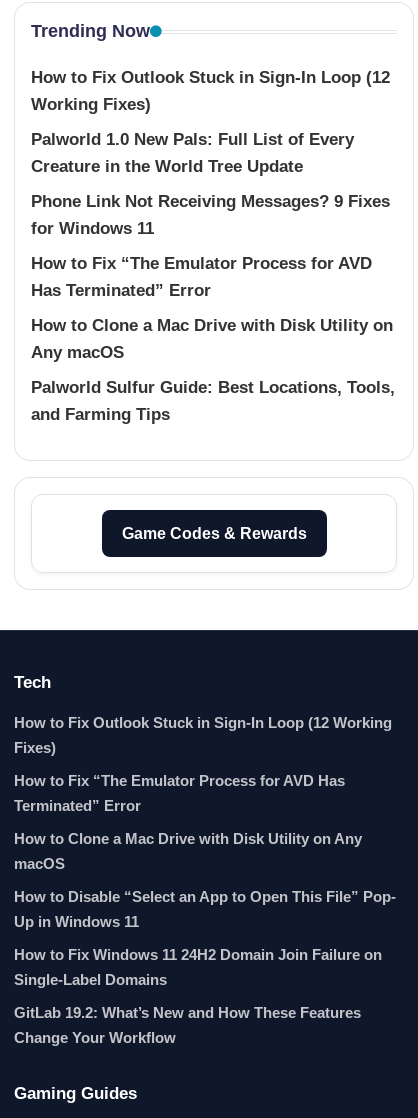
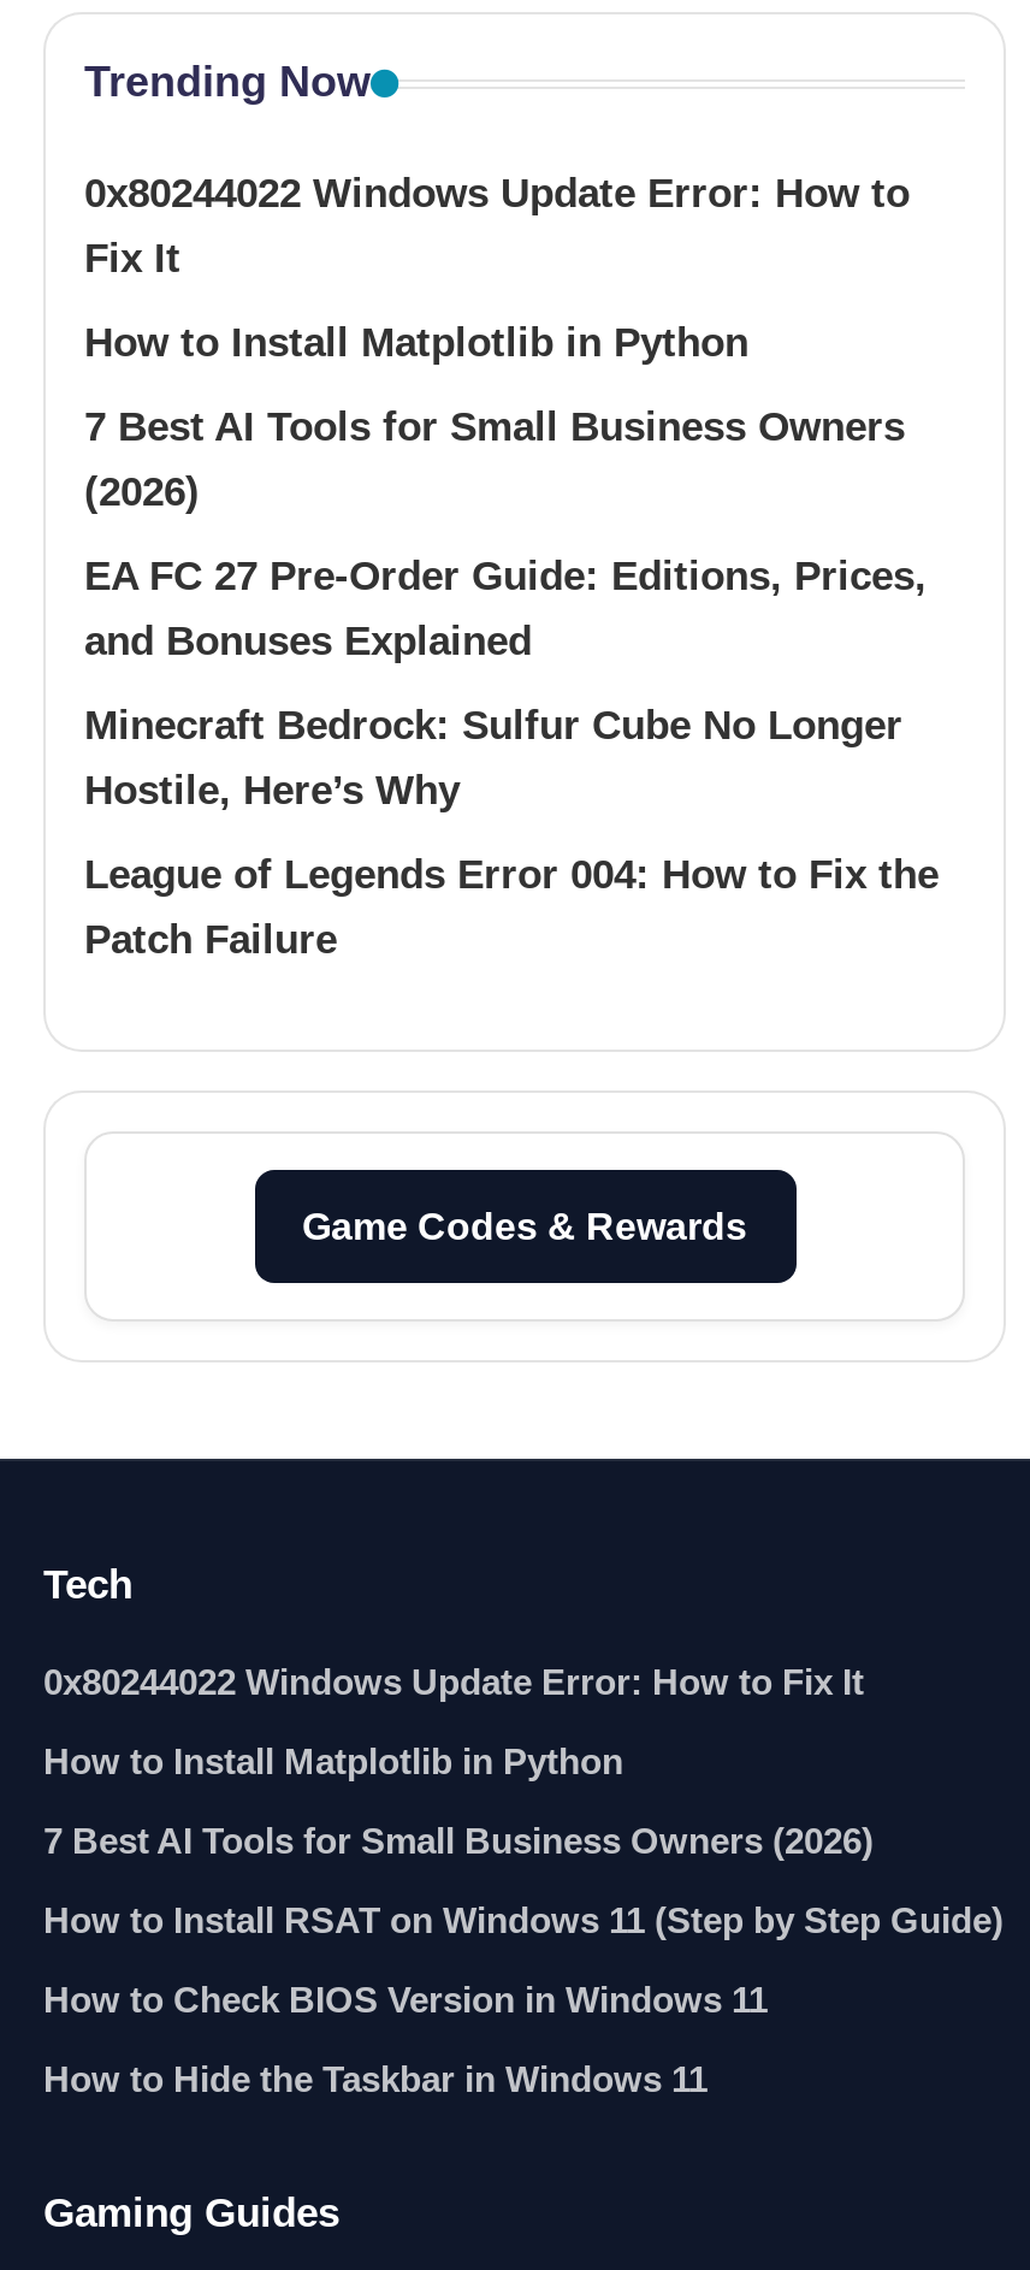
- How to Fix Outlook Stuck in Sign-In Loop (12
- Working Fixes)
+ 0x80244022 Windows Update Error: How to
+ Fix It

- Palworld 1.0 New Pals: Full List of Every
- Creature in the World Tree Update
+ How to Install Matplotlib in Python

- Phone Link Not Receiving Messages? 9 Fixes
- for Windows 11
+ 7 Best AI Tools for Small Business Owners
+ (2026)

- How to Fix “The Emulator Process for AVD
- Has Terminated” Error
+ EA FC 27 Pre-Order Guide: Editions, Prices,
+ and Bonuses Explained

- How to Clone a Mac Drive with Disk Utility on
- Any macOS
+ Minecraft Bedrock: Sulfur Cube No Longer
+ Hostile, Here’s Why

- Palworld Sulfur Guide: Best Locations, Tools,
- and Farming Tips
+ League of Legends Error 004: How to Fix the
+ Patch Failure

- How to Fix Outlook Stuck in Sign-In Loop (12 Working
- Fixes)
- How to Fix “The Emulator Process for AVD Has
- Terminated” Error
- How to Clone a Mac Drive with Disk Utility on Any
- macOS
- How to Disable “Select an App to Open This File” Pop-
- Up in Windows 11
- How to Fix Windows 11 24H2 Domain Join Failure on
- Single-Label Domains
- GitLab 19.2: What’s New and How These Features
- Change Your Workflow
+ 0x80244022 Windows Update Error: How to Fix It
+ How to Install Matplotlib in Python
+ 7 Best AI Tools for Small Business Owners (2026)
+ How to Install RSAT on Windows 11 (Step by Step Guide)
+ How to Check BIOS Version in Windows 11
+ How to Hide the Taskbar in Windows 11
